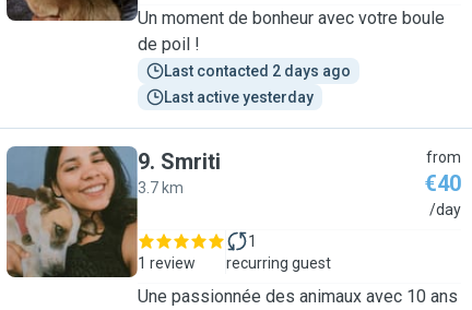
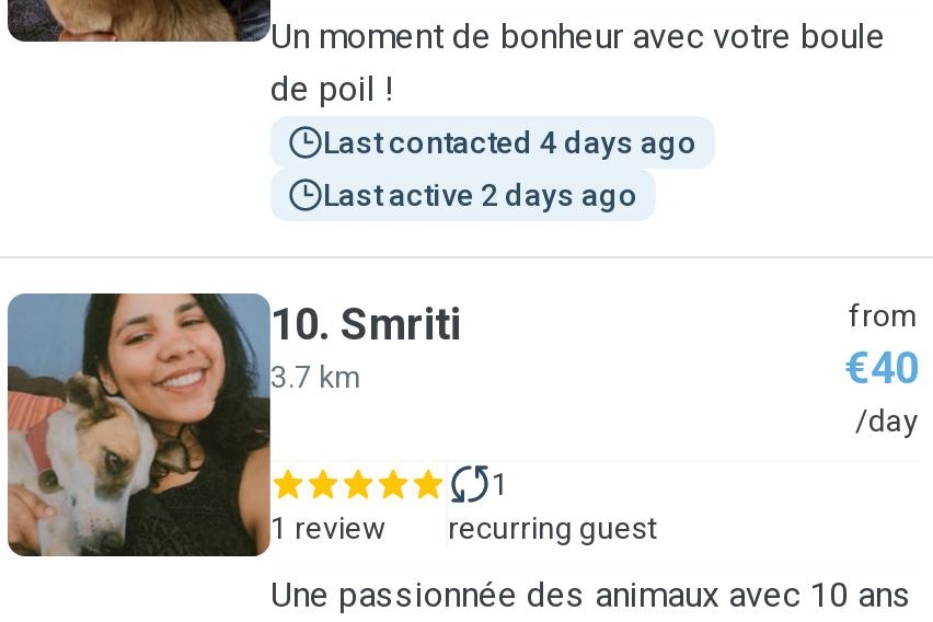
- Last contacted 2 days ago
+ Last contacted 4 days ago

- Last active yesterday
+ Last active 2 days ago

- 9. Smriti
+ 10. Smriti
